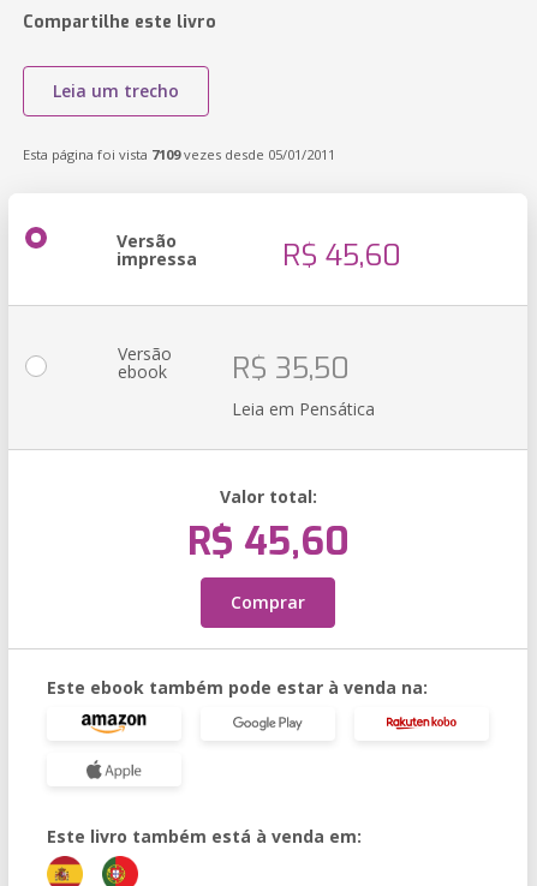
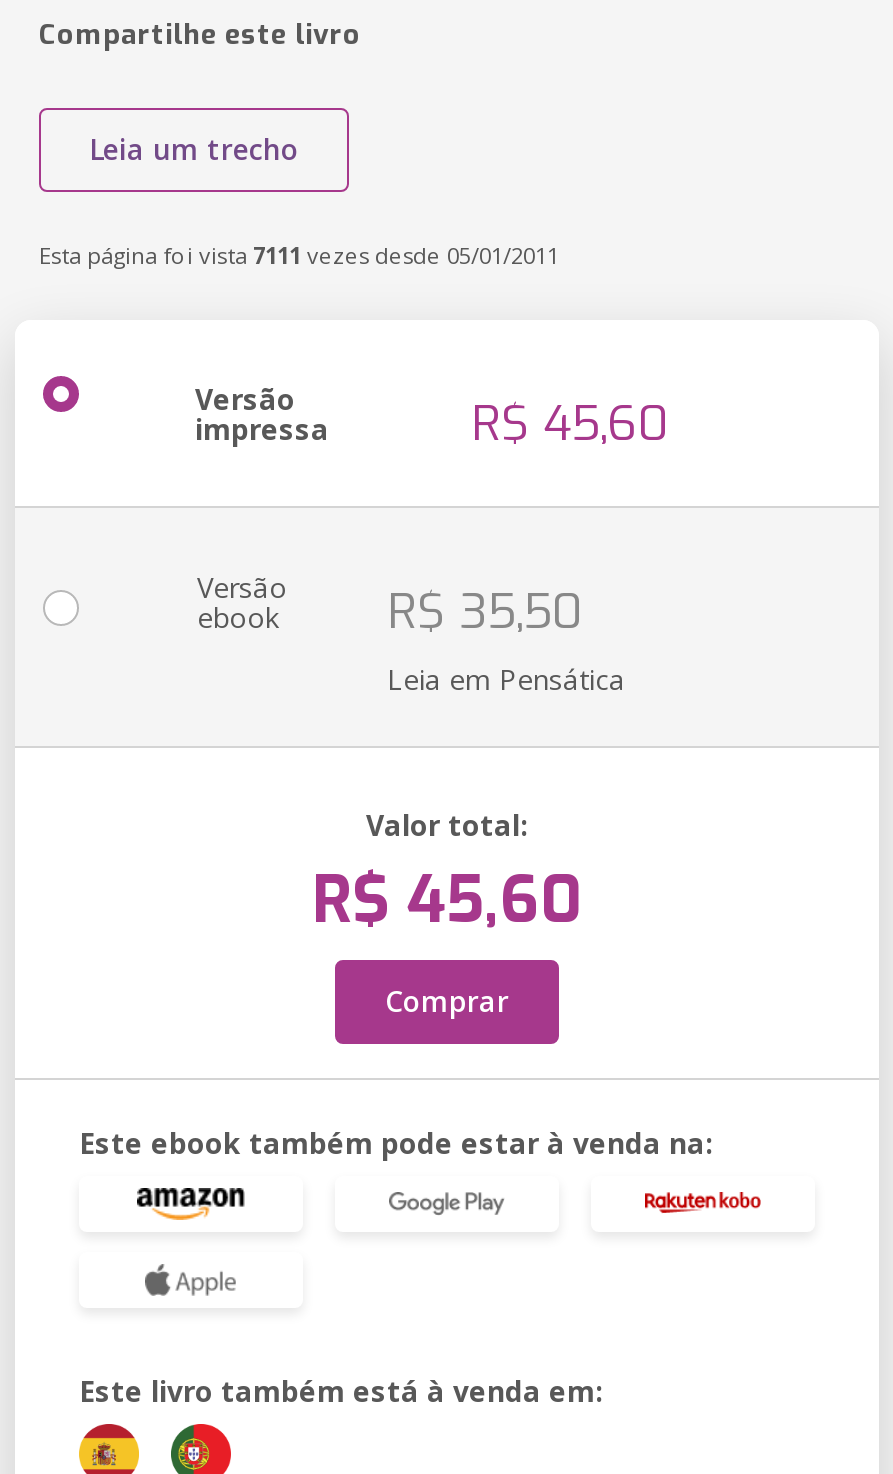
- Esta página foi vista 7109 vezes desde 05/01/2011
+ Esta página foi vista 7111 vezes desde 05/01/2011
